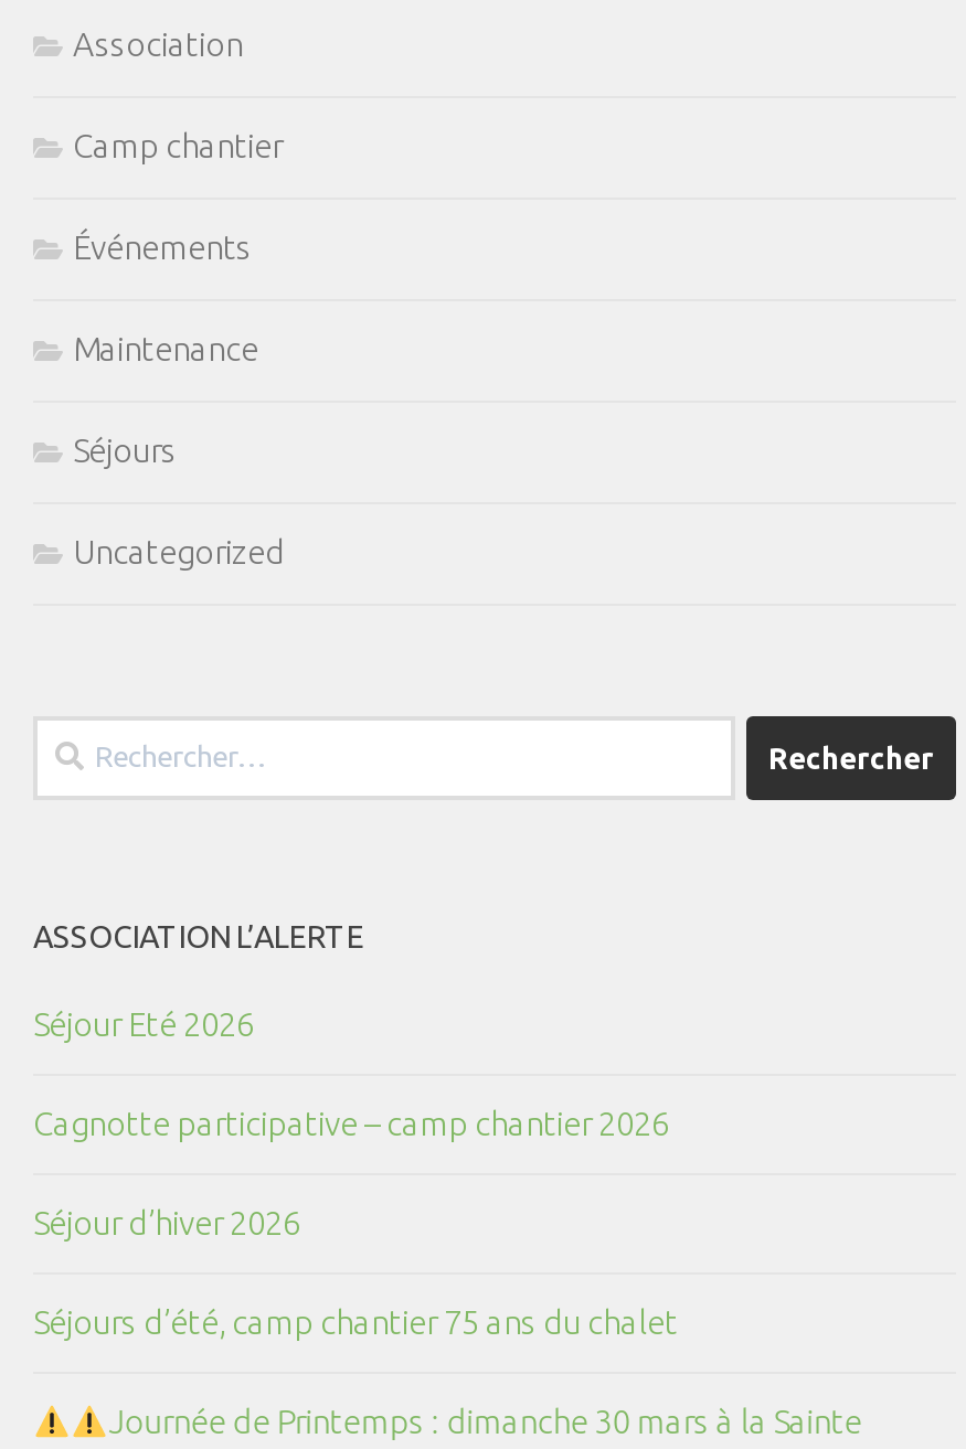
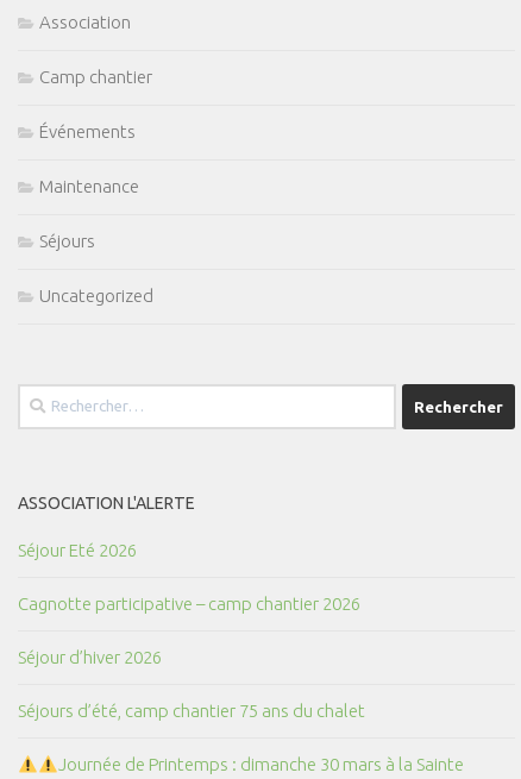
- ASSOCIATION L’ALERTE
+ ASSOCIATION L'ALERTE
